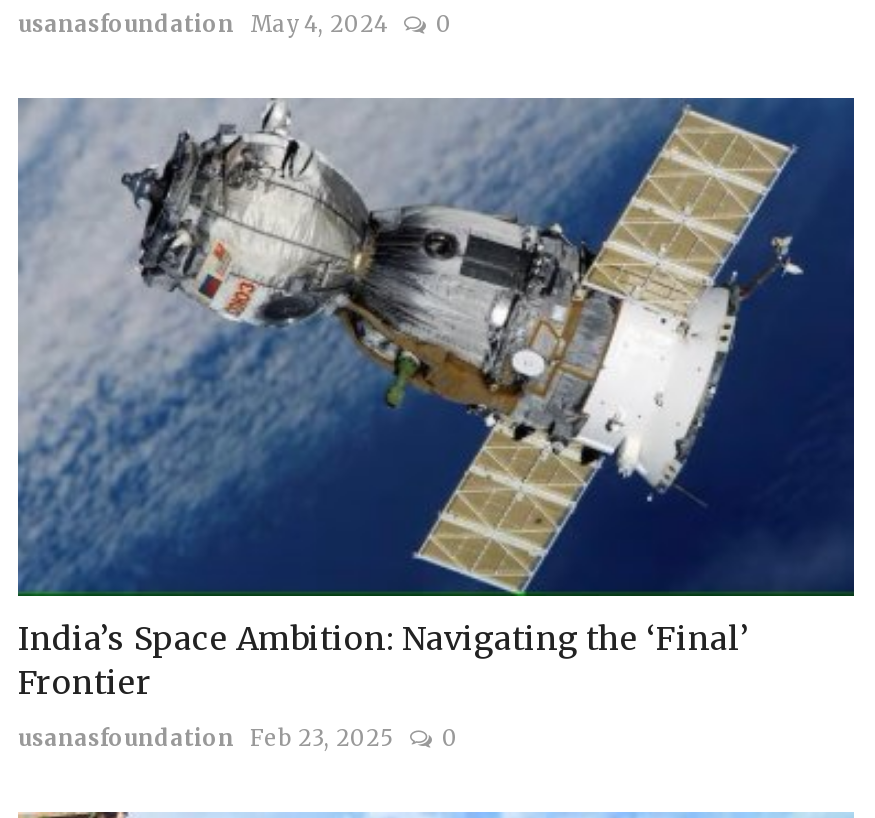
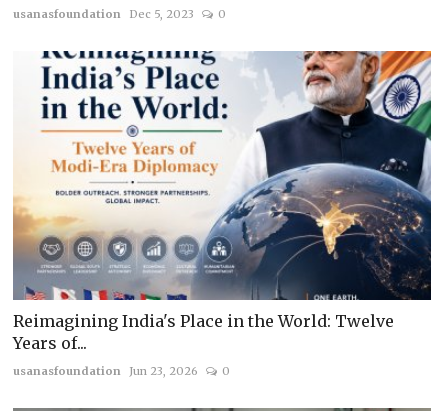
- usanasfoundation May 4, 2024
+ usanasfoundation Dec 5, 2023

- [image]
- India’s Space Ambition: Navigating the ‘Final’
- Frontier
+ [image]
+ Reimagining India's Place in the World: Twelve
+ Years of...

- usanasfoundation Feb 23, 2025
+ usanasfoundation Jun 23, 2026
